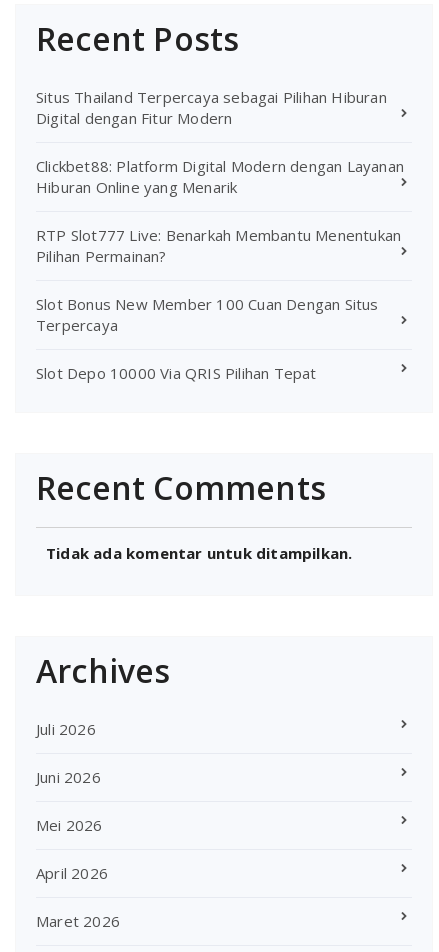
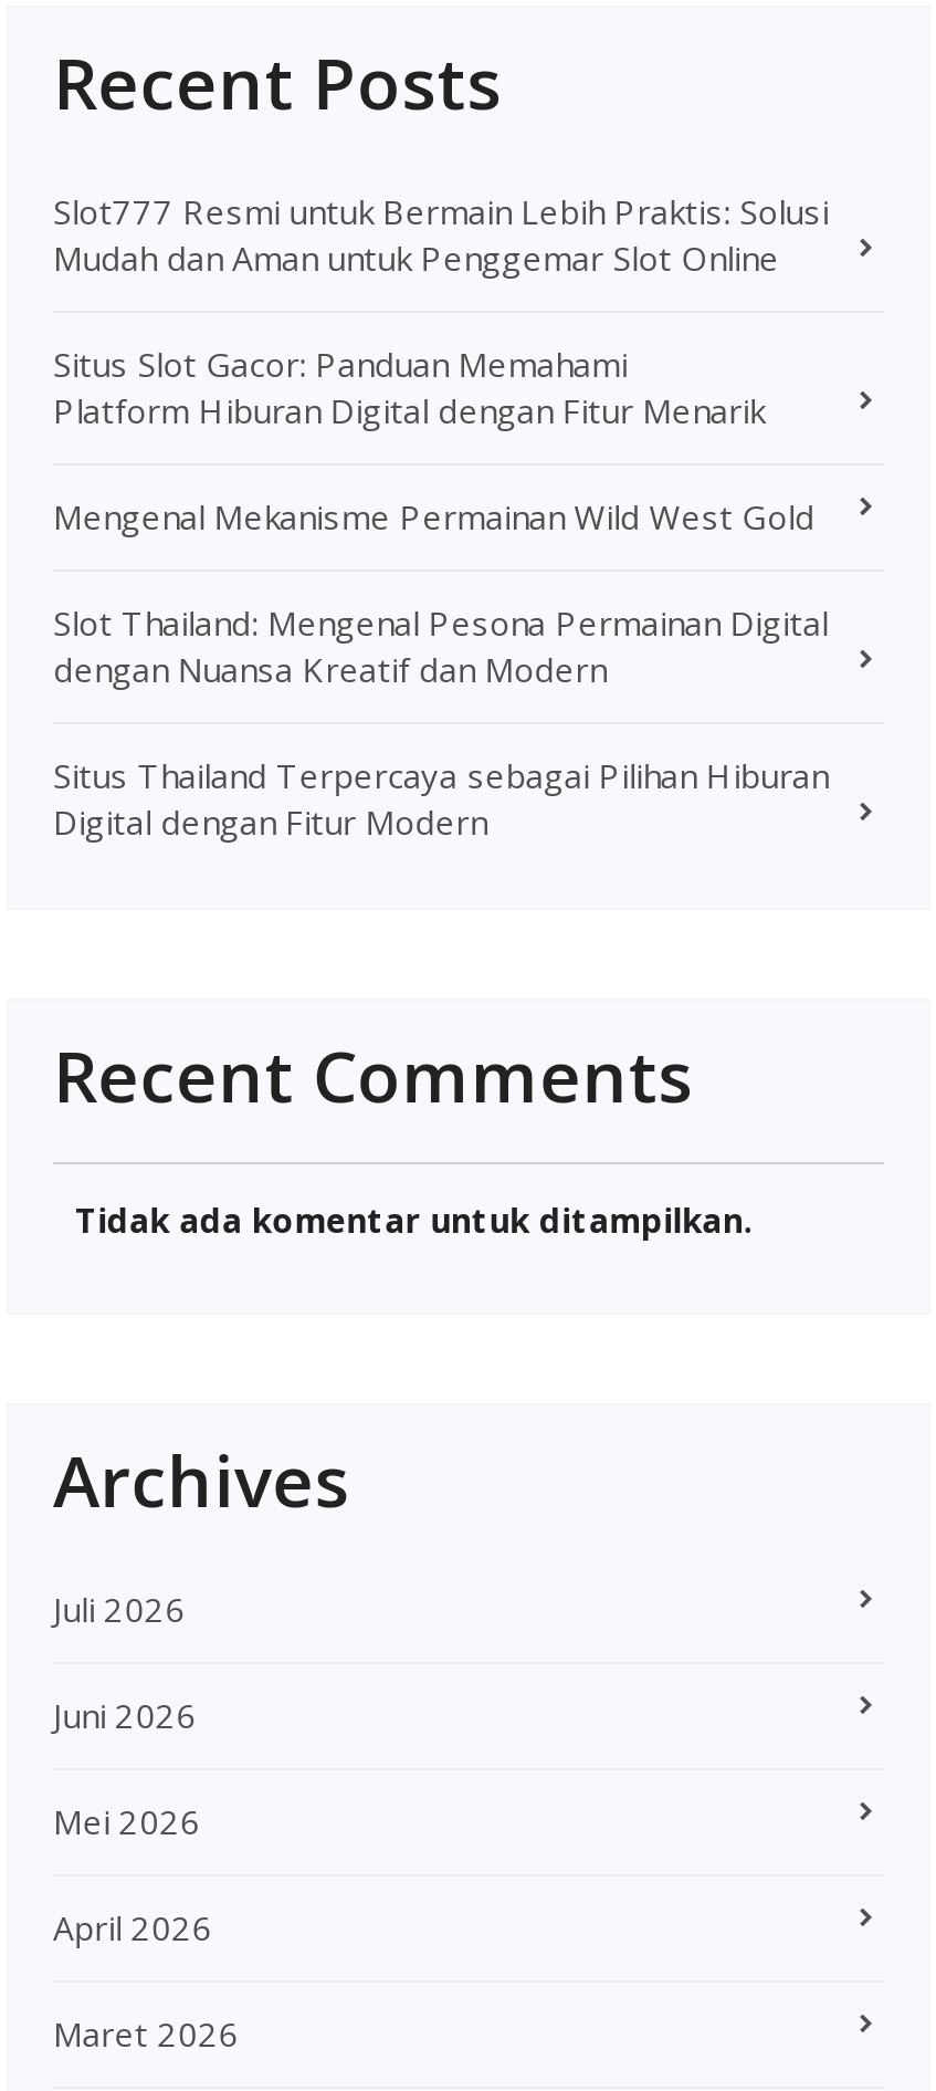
+ Slot777 Resmi untuk Bermain Lebih Praktis: Solusi
+ Mudah dan Aman untuk Penggemar Slot Online
+ Situs Slot Gacor: Panduan Memahami
+ Platform Hiburan Digital dengan Fitur Menarik
+ Mengenal Mekanisme Permainan Wild West Gold
+ Slot Thailand: Mengenal Pesona Permainan Digital
+ dengan Nuansa Kreatif dan Modern

moved down: Situs Thailand Terpercaya sebagai Pilihan Hiburan | Digital dengan Fitur Modern

- Clickbet88: Platform Digital Modern dengan Layanan
- Hiburan Online yang Menarik
- RTP Slot777 Live: Benarkah Membantu Menentukan
- Pilihan Permainan?
- Slot Bonus New Member 100 Cuan Dengan Situs
- Terpercaya
- Slot Depo 10000 Via QRIS Pilihan Tepat
